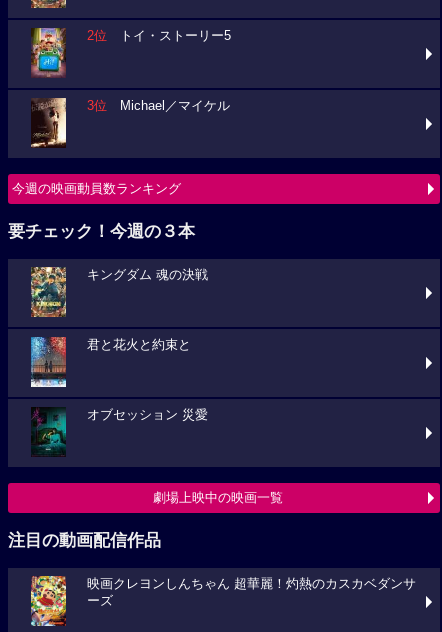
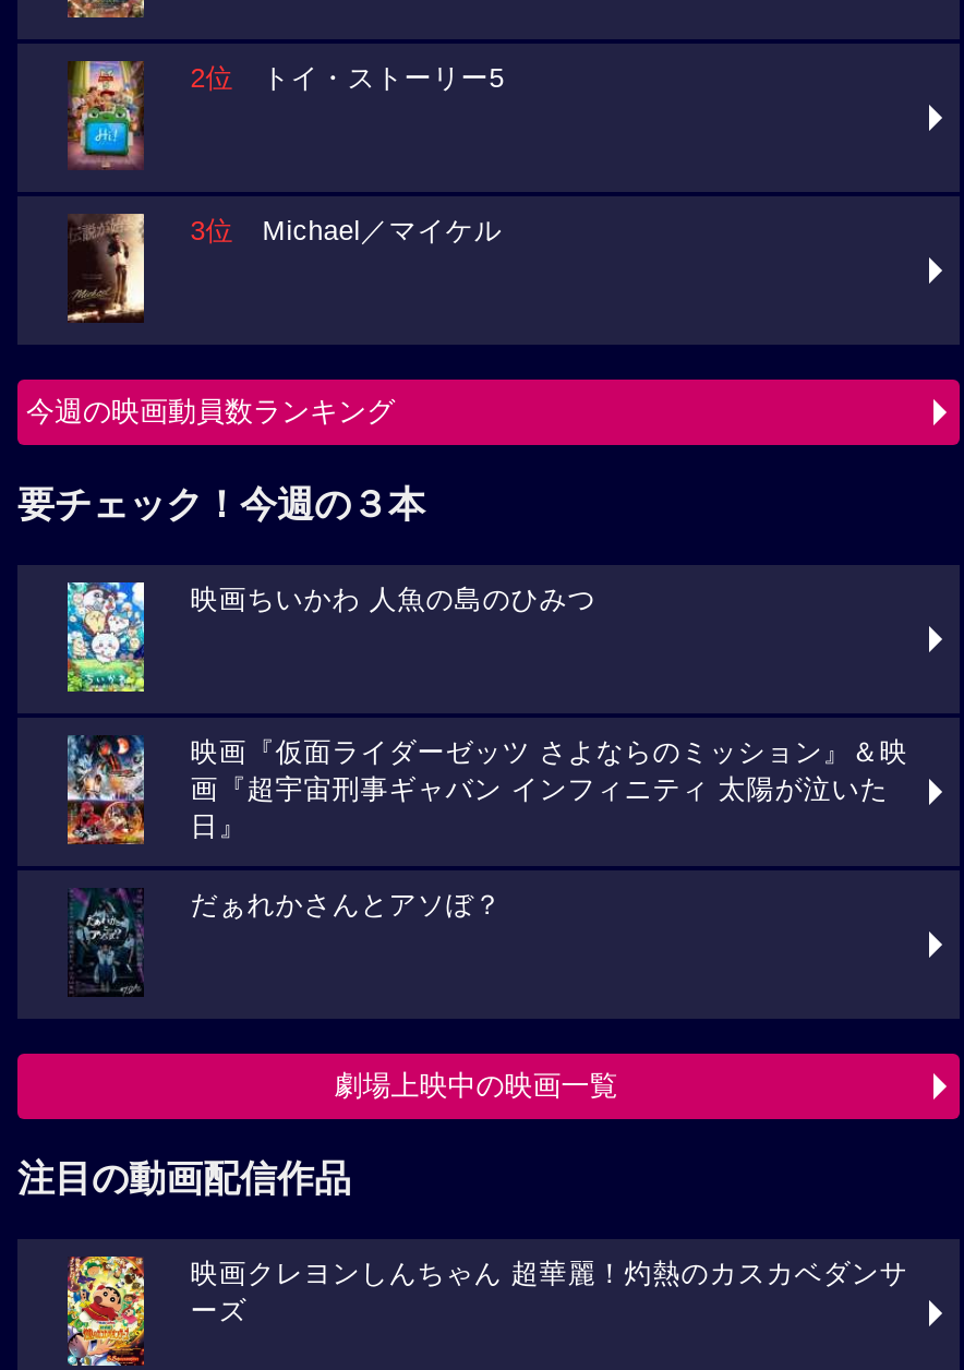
- [image]
- キングダム 魂の決戦
+ [image]
+ 映画ちいかわ 人魚の島のひみつ

- [image]
- 君と花火と約束と
+ [image]
+ 映画『仮面ライダーゼッツ さよならのミッション』＆映
+ 画『超宇宙刑事ギャバン インフィニティ 太陽が泣いた
+ 日』

- [image]
- オブセッション 災愛
+ [image]
+ だぁれかさんとアソぼ？
